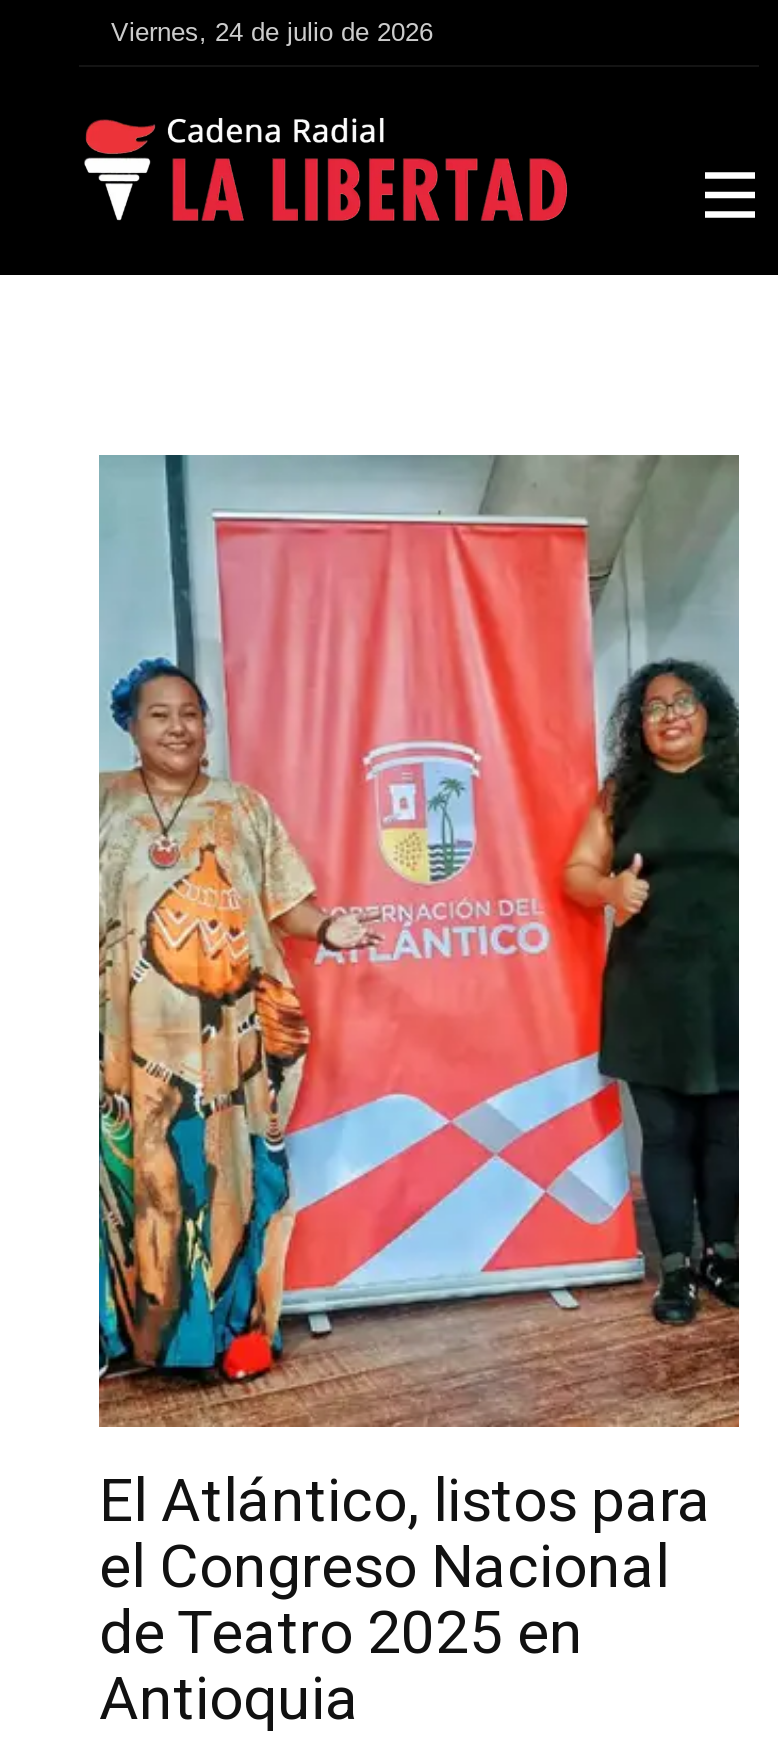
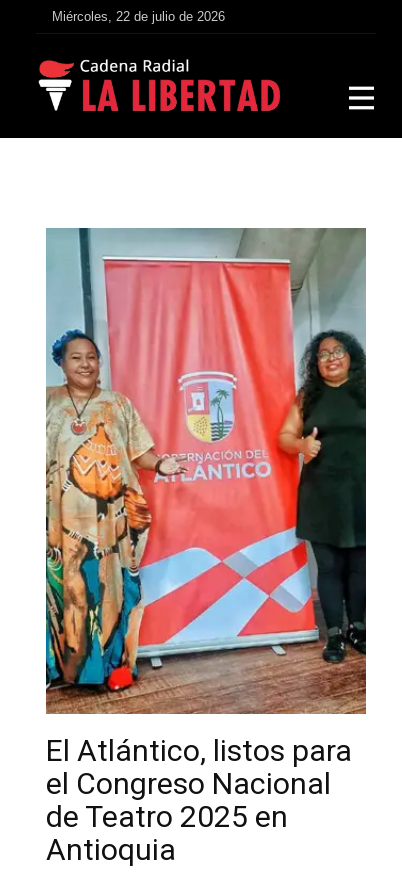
- Viernes, 24 de julio de 2026
+ Miércoles, 22 de julio de 2026
